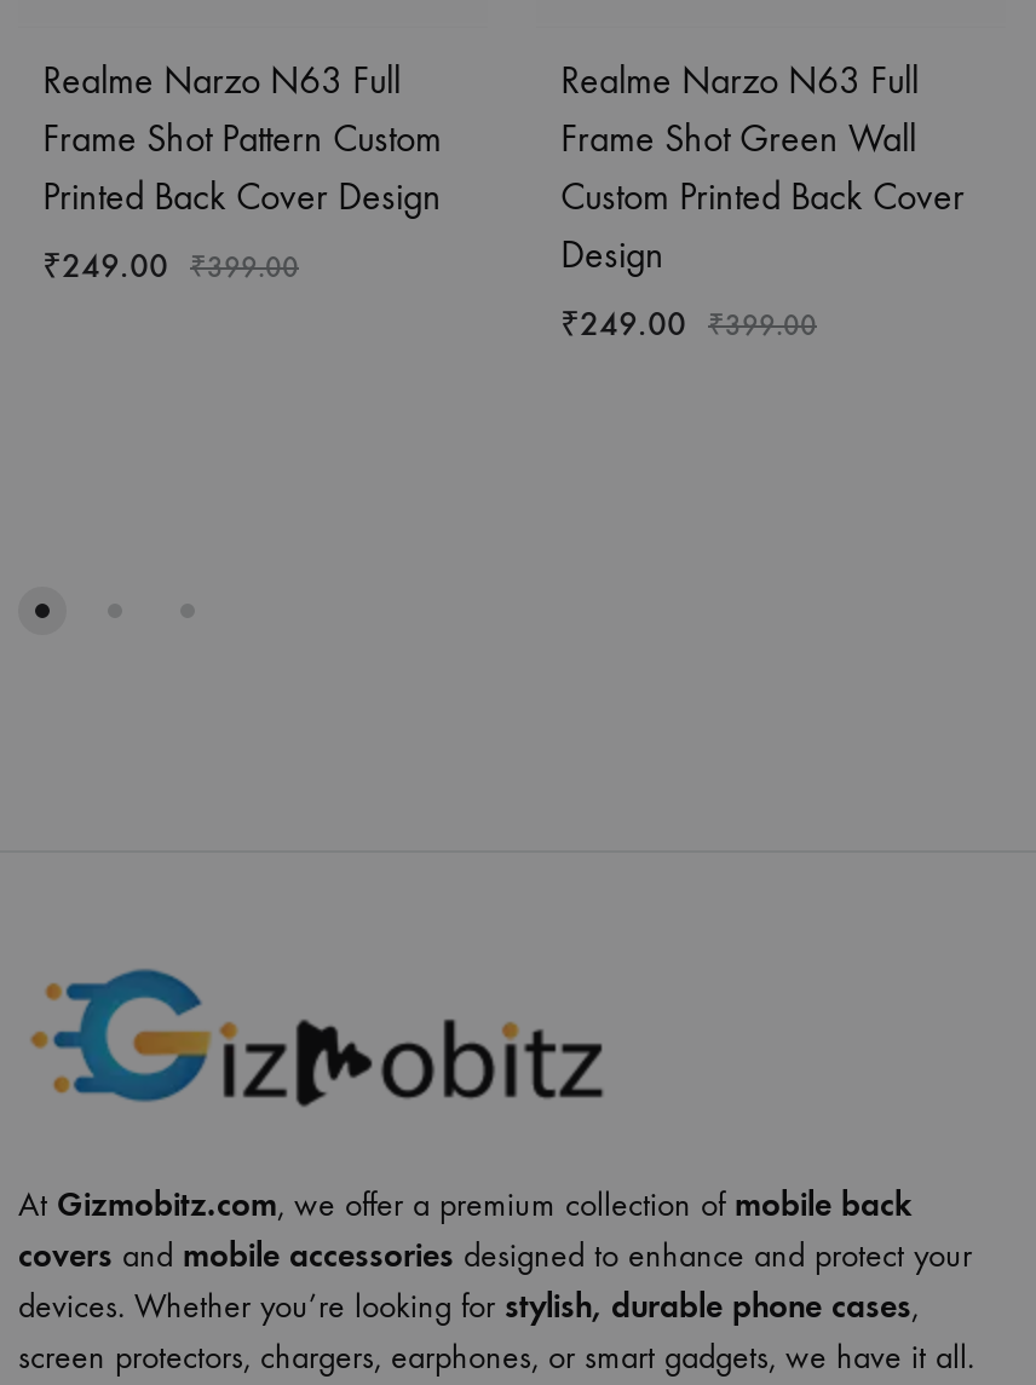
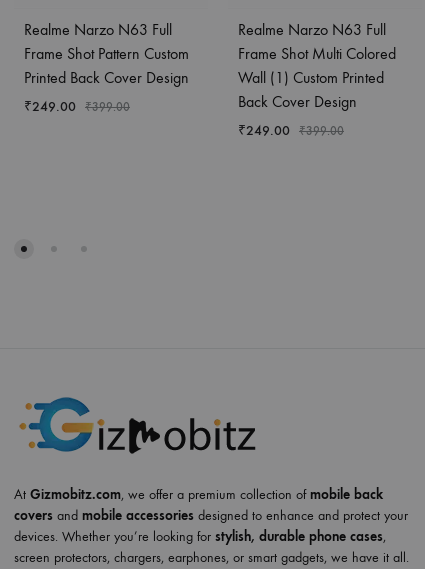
- Frame Shot Green Wall
- Custom Printed Back Cover
- Design
+ Frame Shot Multi Colored
+ Wall (1) Custom Printed
+ Back Cover Design
